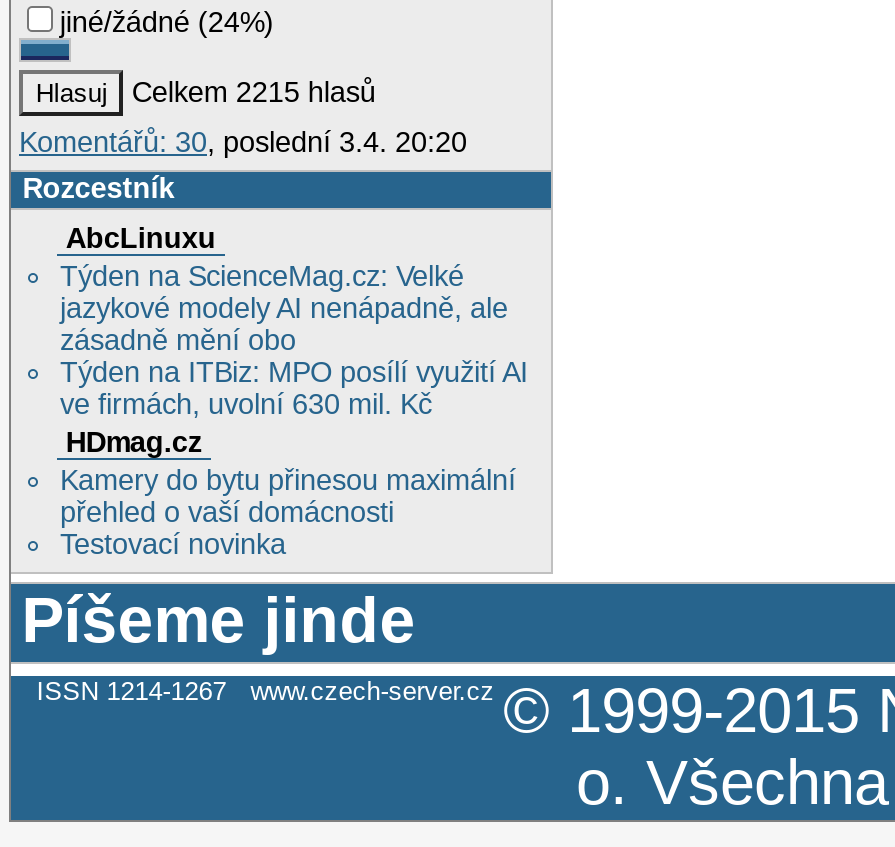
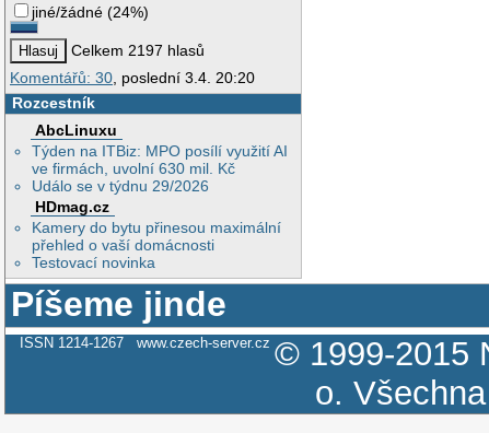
- Celkem 2215 hlasů
+ Celkem 2197 hlasů

- Týden na ScienceMag.cz: Velké
- jazykové modely AI nenápadně, ale
- zásadně mění obo

moved up: Týden na ITBiz: MPO posílí využití AI | ve firmách, uvolní 630 mil. Kč

+ Událo se v týdnu 29/2026
